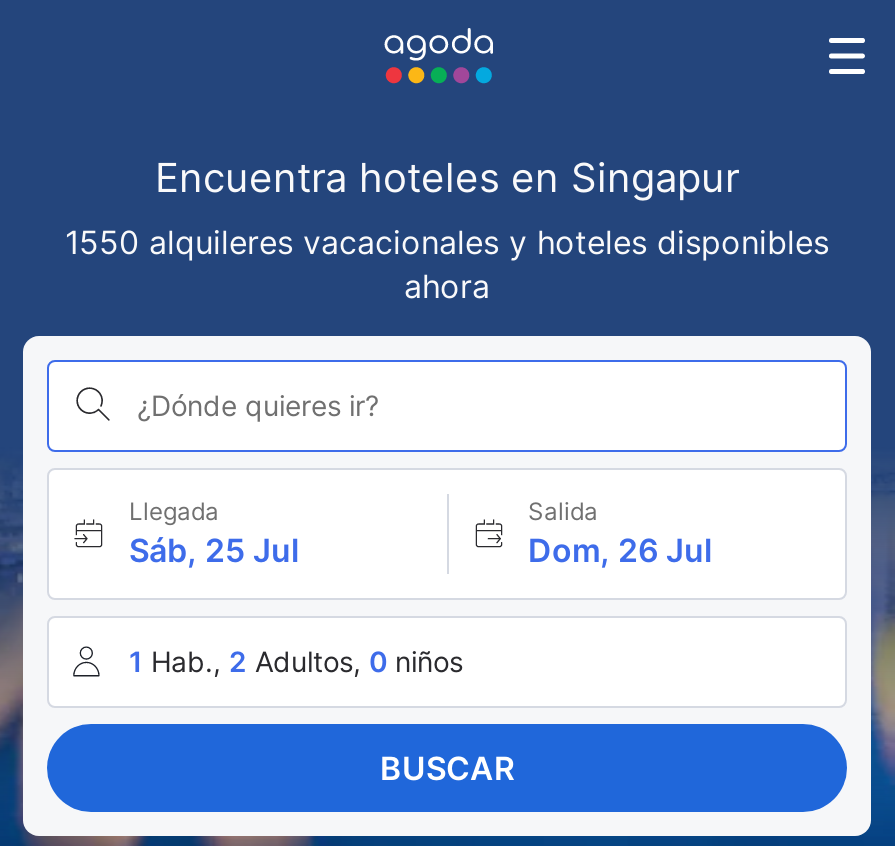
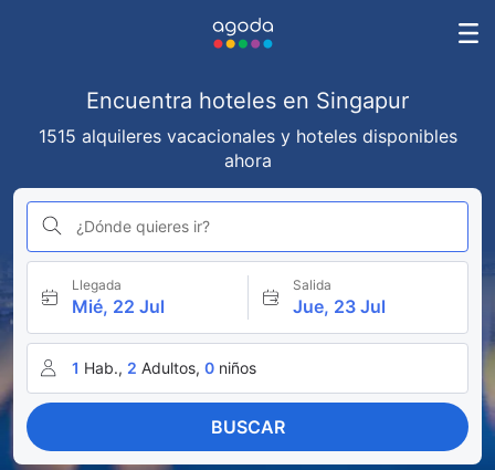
- 1550 alquileres vacacionales y hoteles disponibles
+ 1515 alquileres vacacionales y hoteles disponibles

- Sáb, 25 Jul
+ Mié, 22 Jul

- Dom, 26 Jul
+ Jue, 23 Jul
